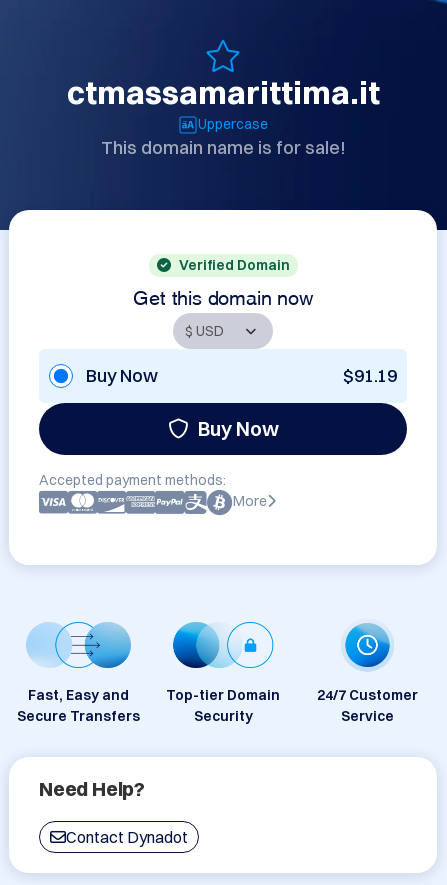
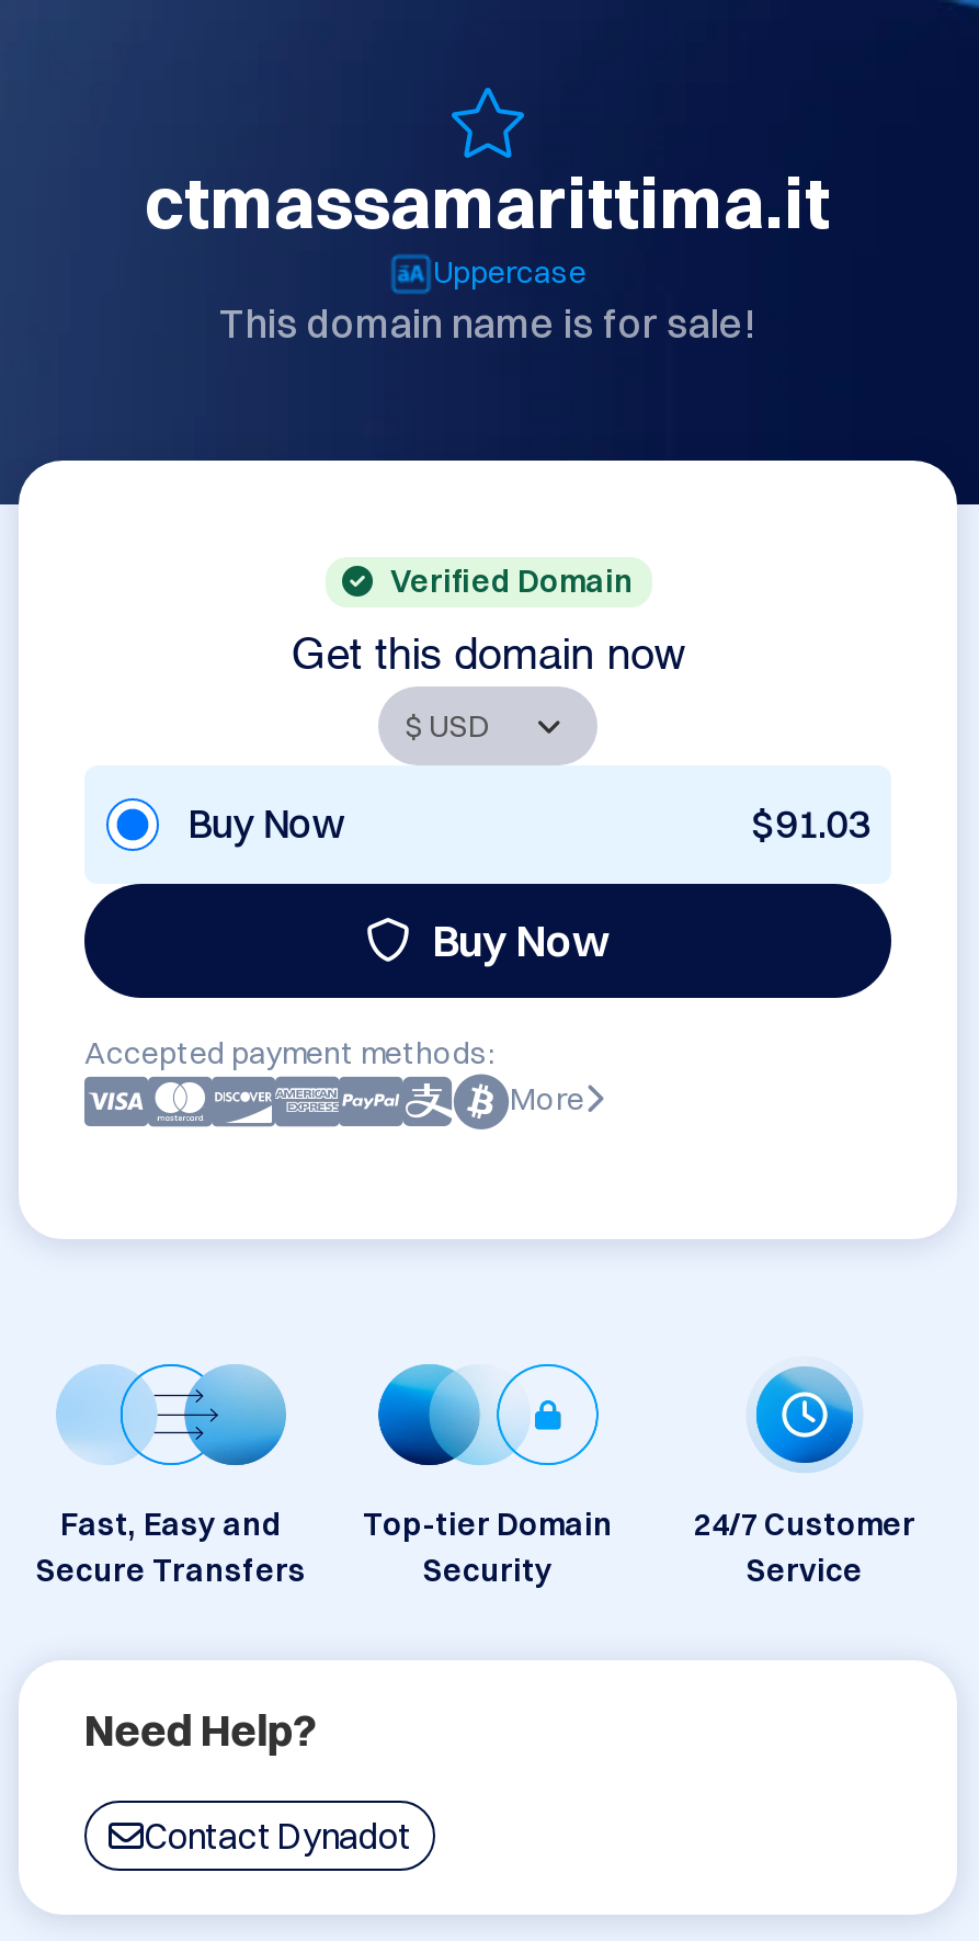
- $91.19
+ $91.03
